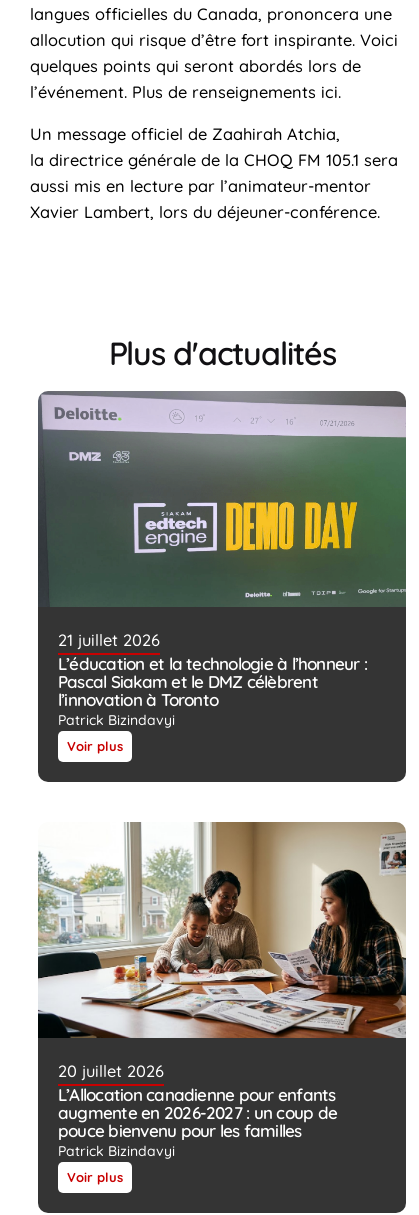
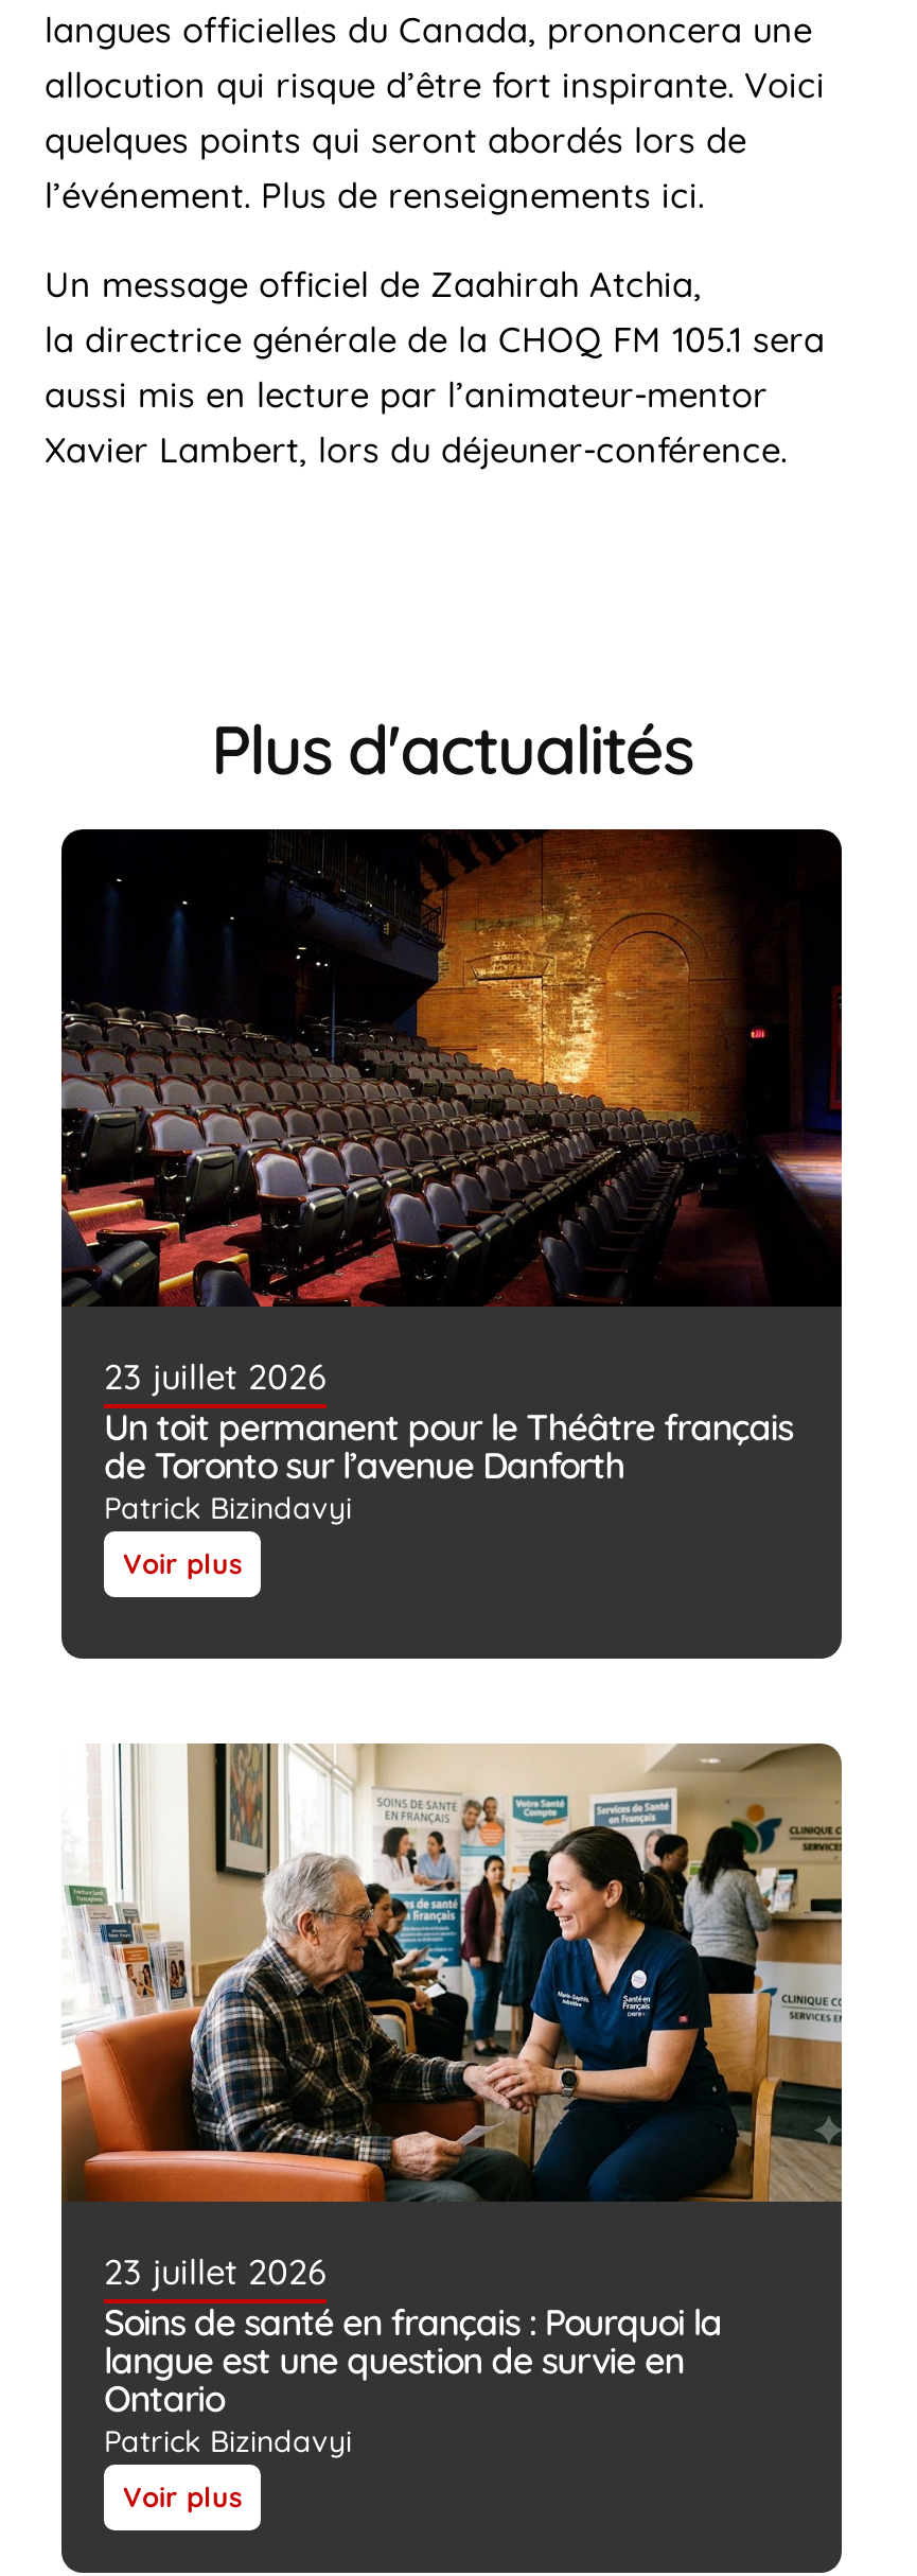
- [image]
- 21 juillet 2026
- L’éducation et la technologie à l’honneur :
- Pascal Siakam et le DMZ célèbrent
- l’innovation à Toronto
+ [image]
+ 23 juillet 2026
+ Un toit permanent pour le Théâtre français
+ de Toronto sur l’avenue Danforth

- [image]
- 20 juillet 2026
- L’Allocation canadienne pour enfants
- augmente en 2026-2027 : un coup de
- pouce bienvenu pour les familles
+ [image]
+ 23 juillet 2026
+ Soins de santé en français : Pourquoi la
+ langue est une question de survie en
+ Ontario
